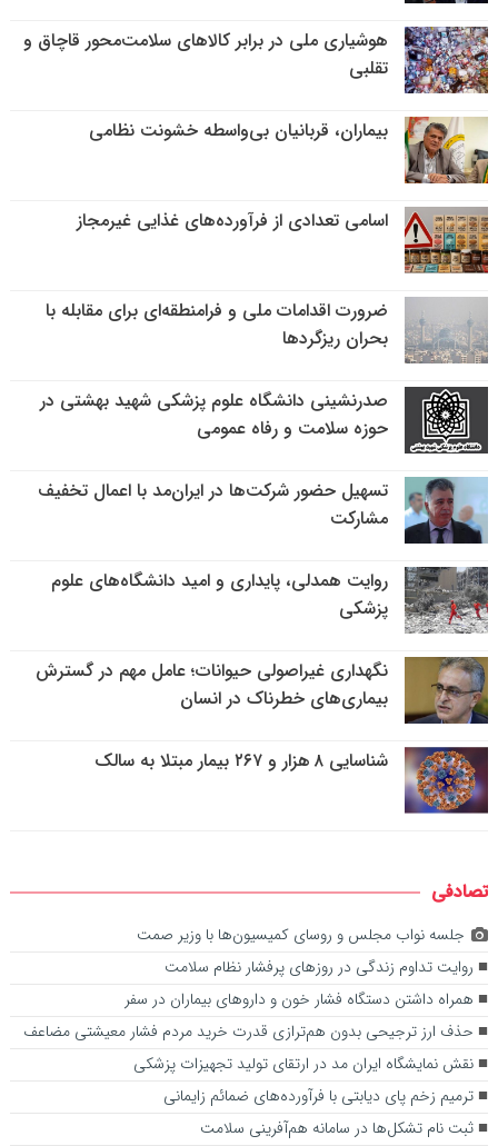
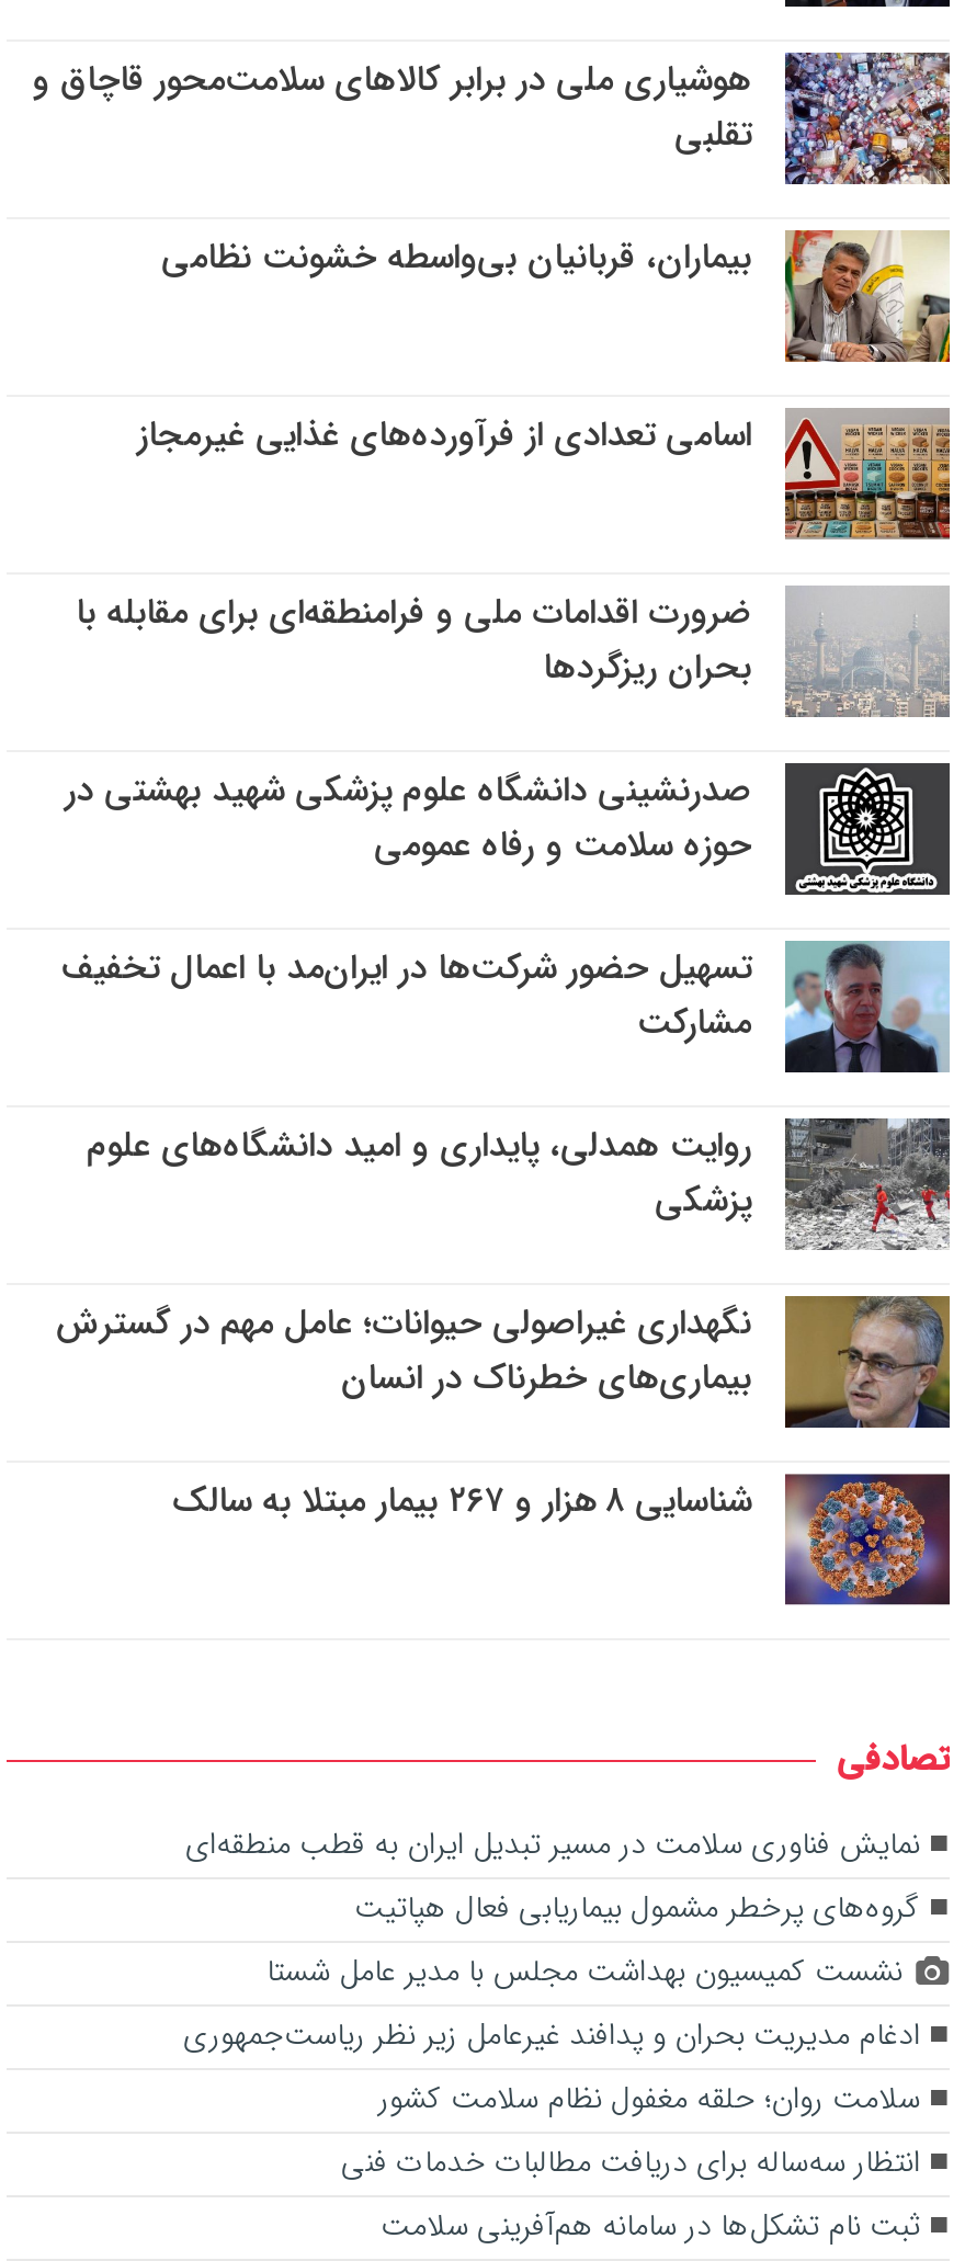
- جلسه نواب مجلس و روسای کمیسیون‌ها با وزیر صمت
- روایت تداوم زندگی در روزهای پرفشار نظام سلامت
- همراه داشتن دستگاه فشار خون و داروهای بیماران در سفر
- حذف ارز ترجیحی بدون هم‌ترازی قدرت خرید مردم فشار معیشتی مضاعف
- نقش نمایشگاه ایران مد در ارتقای تولید تجهیزات پزشکی
- ترمیم زخم پای دیابتی با فرآورده‌های ضمائم زایمانی
+ نمایش فناوری سلامت در مسیر تبدیل ایران به قطب منطقه‌ای
+ گروه‌های پرخطر مشمول بیماریابی فعال هپاتیت
+ نشست کمیسیون بهداشت مجلس با مدیر عامل شستا
+ ادغام مدیریت بحران و پدافند غیرعامل زیر نظر ریاست‌جمهوری
+ سلامت روان؛ حلقه مغفول نظام سلامت کشور
+ انتظار سه‌ساله برای دریافت مطالبات خدمات فنی
